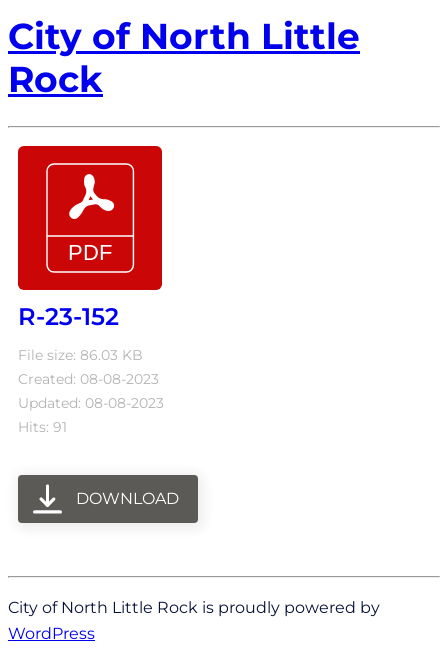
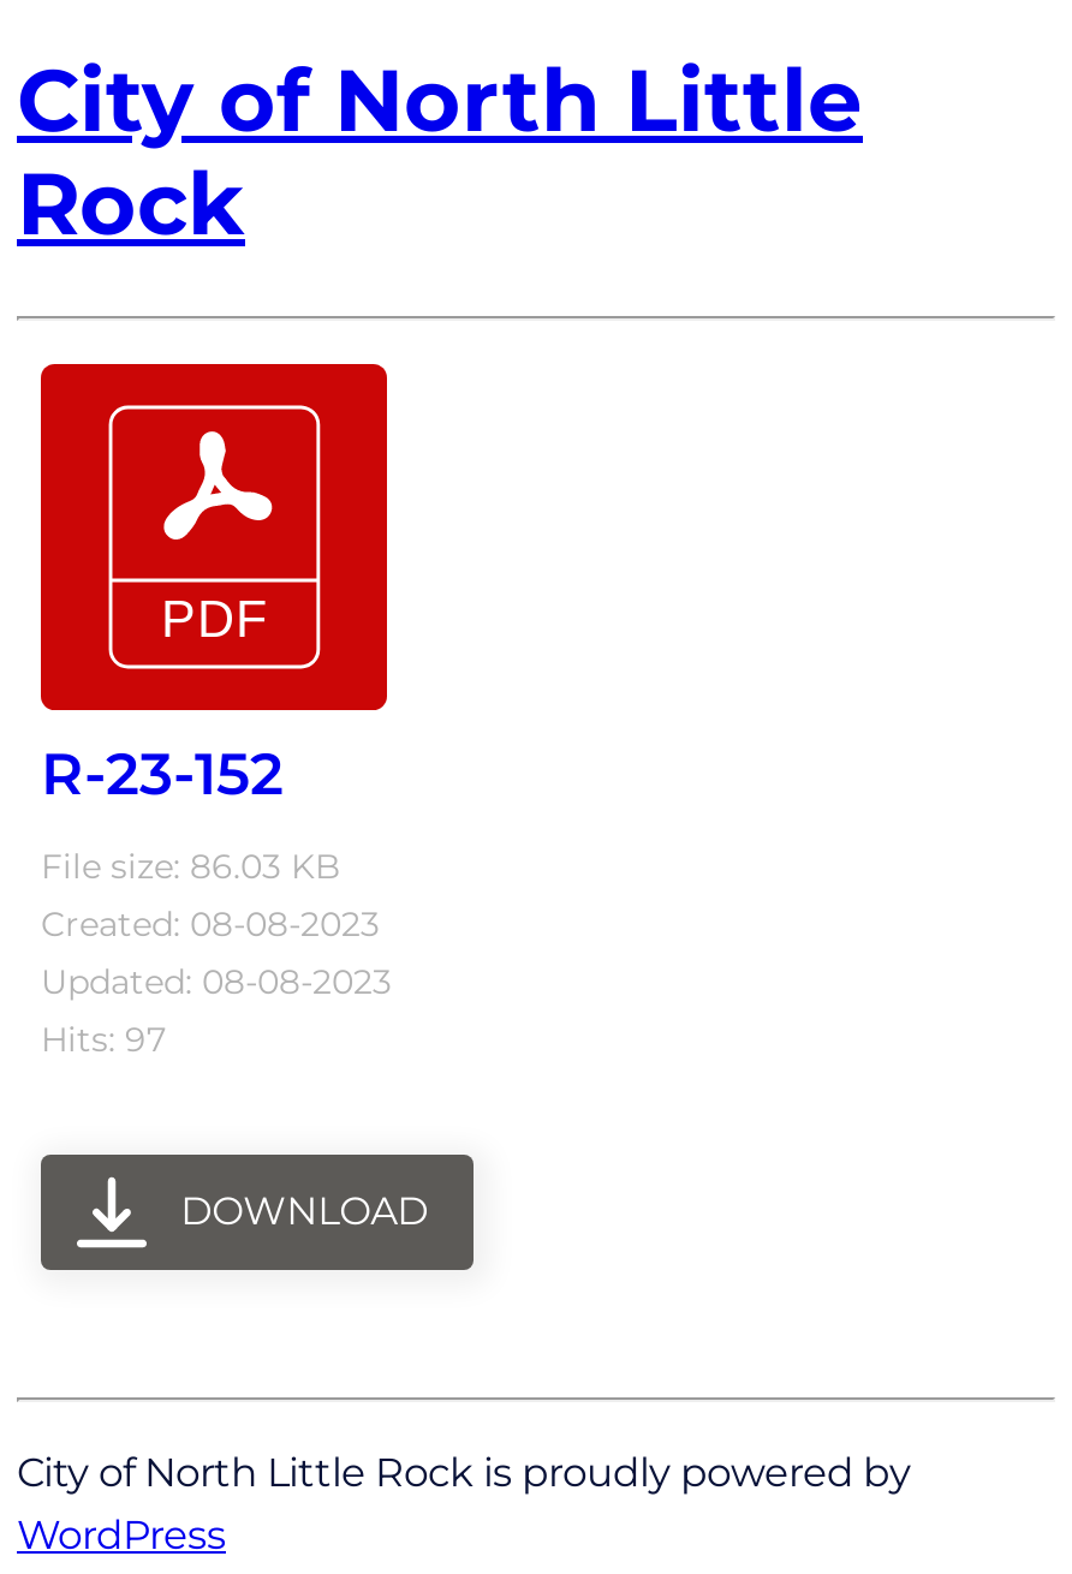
- Hits: 91
+ Hits: 97
